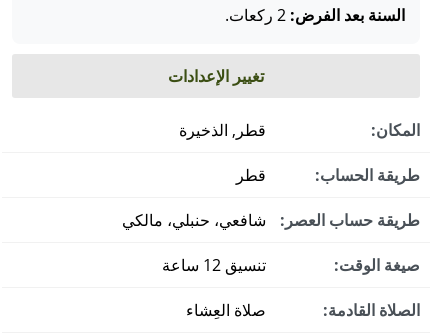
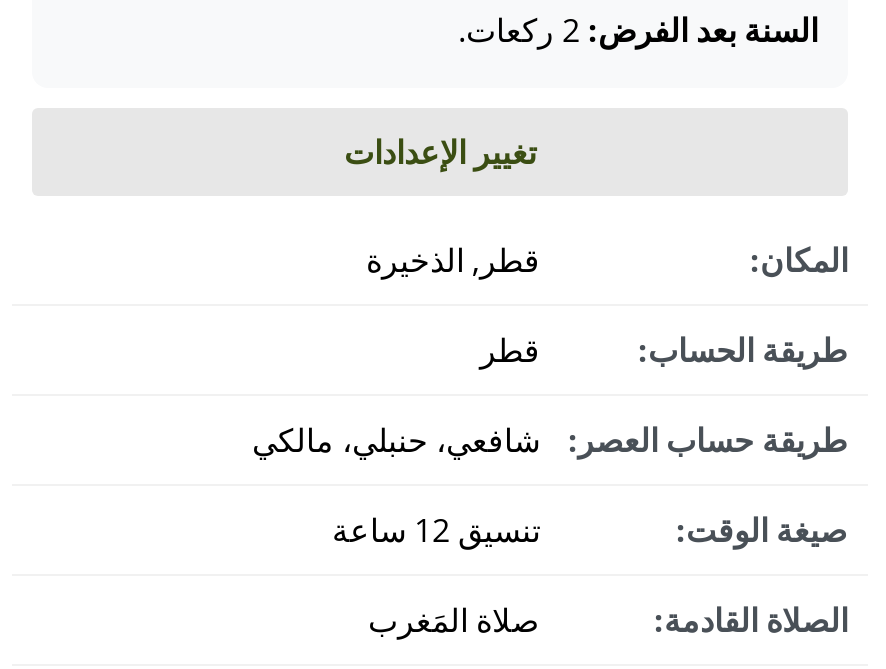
- صلاة العِشاء
+ صلاة المَغرب
